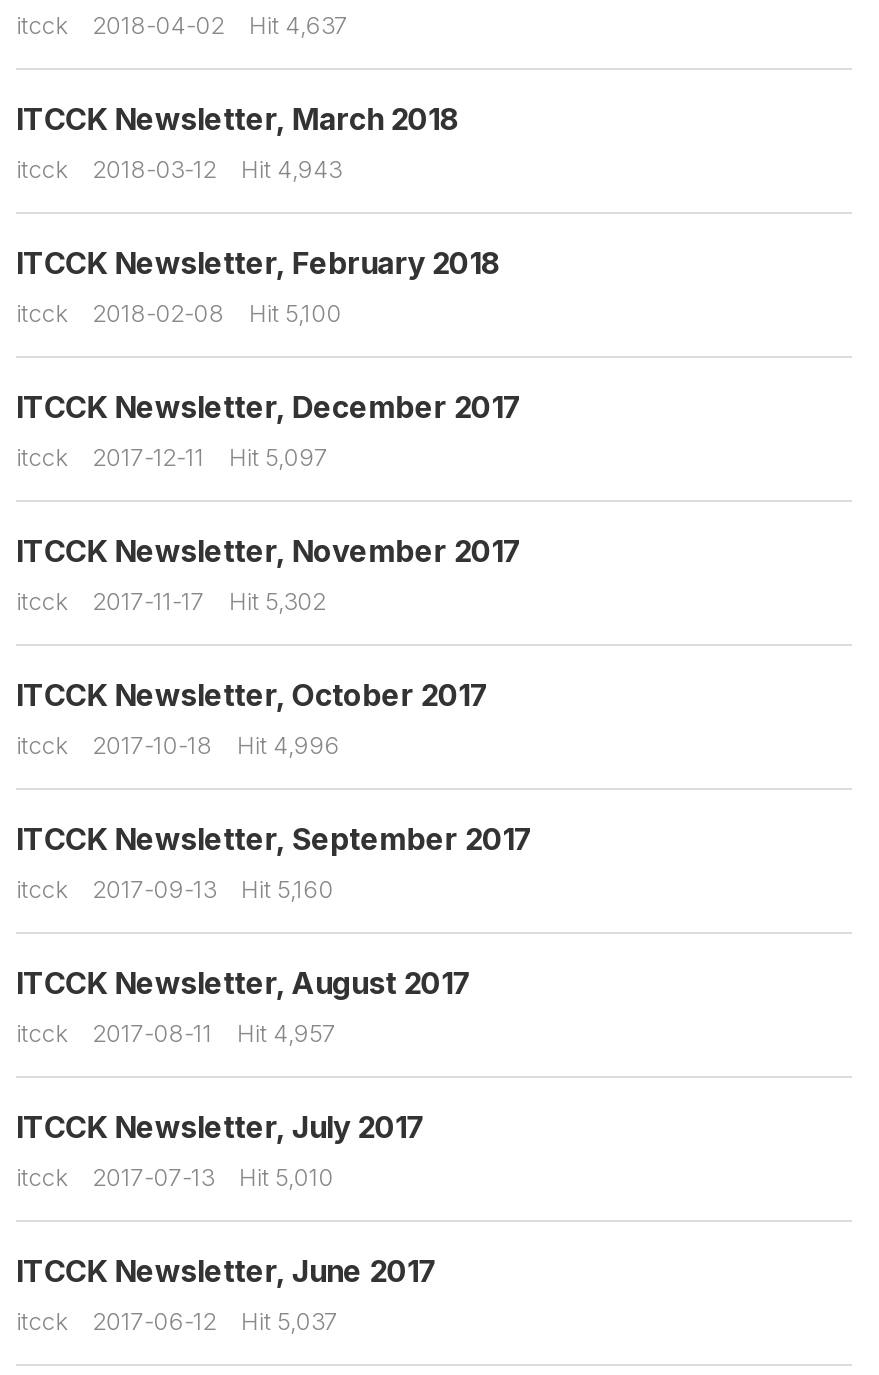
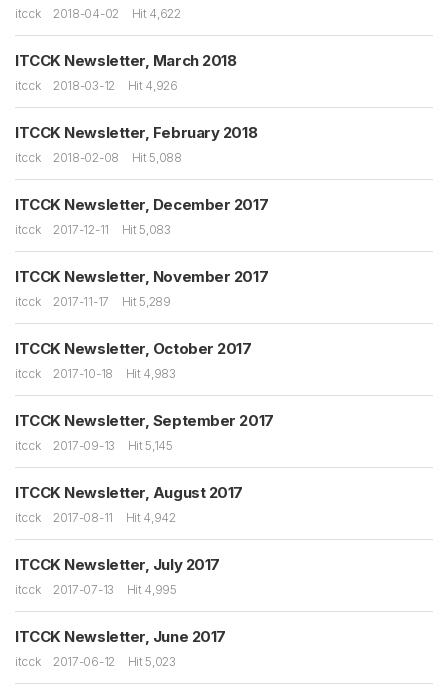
- itcck 2018-04-02 Hit 4,637
+ itcck 2018-04-02 Hit 4,622

- itcck 2018-03-12 Hit 4,943
+ itcck 2018-03-12 Hit 4,926

- itcck 2018-02-08 Hit 5,100
+ itcck 2018-02-08 Hit 5,088

- itcck 2017-12-11 Hit 5,097
+ itcck 2017-12-11 Hit 5,083

- itcck 2017-11-17 Hit 5,302
+ itcck 2017-11-17 Hit 5,289

- itcck 2017-10-18 Hit 4,996
+ itcck 2017-10-18 Hit 4,983

- itcck 2017-09-13 Hit 5,160
+ itcck 2017-09-13 Hit 5,145

- itcck 2017-08-11 Hit 4,957
+ itcck 2017-08-11 Hit 4,942

- itcck 2017-07-13 Hit 5,010
+ itcck 2017-07-13 Hit 4,995

- itcck 2017-06-12 Hit 5,037
+ itcck 2017-06-12 Hit 5,023
